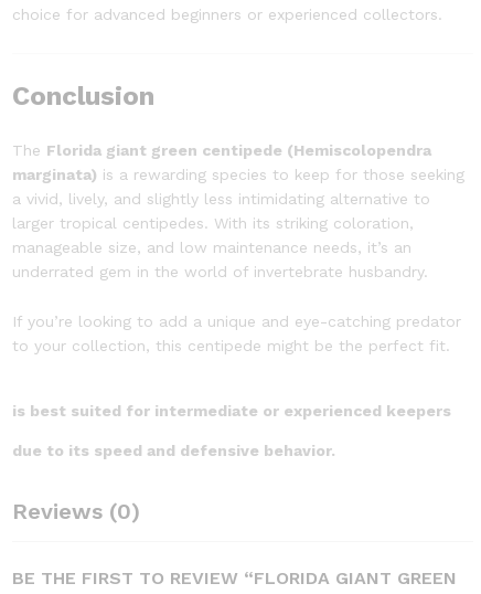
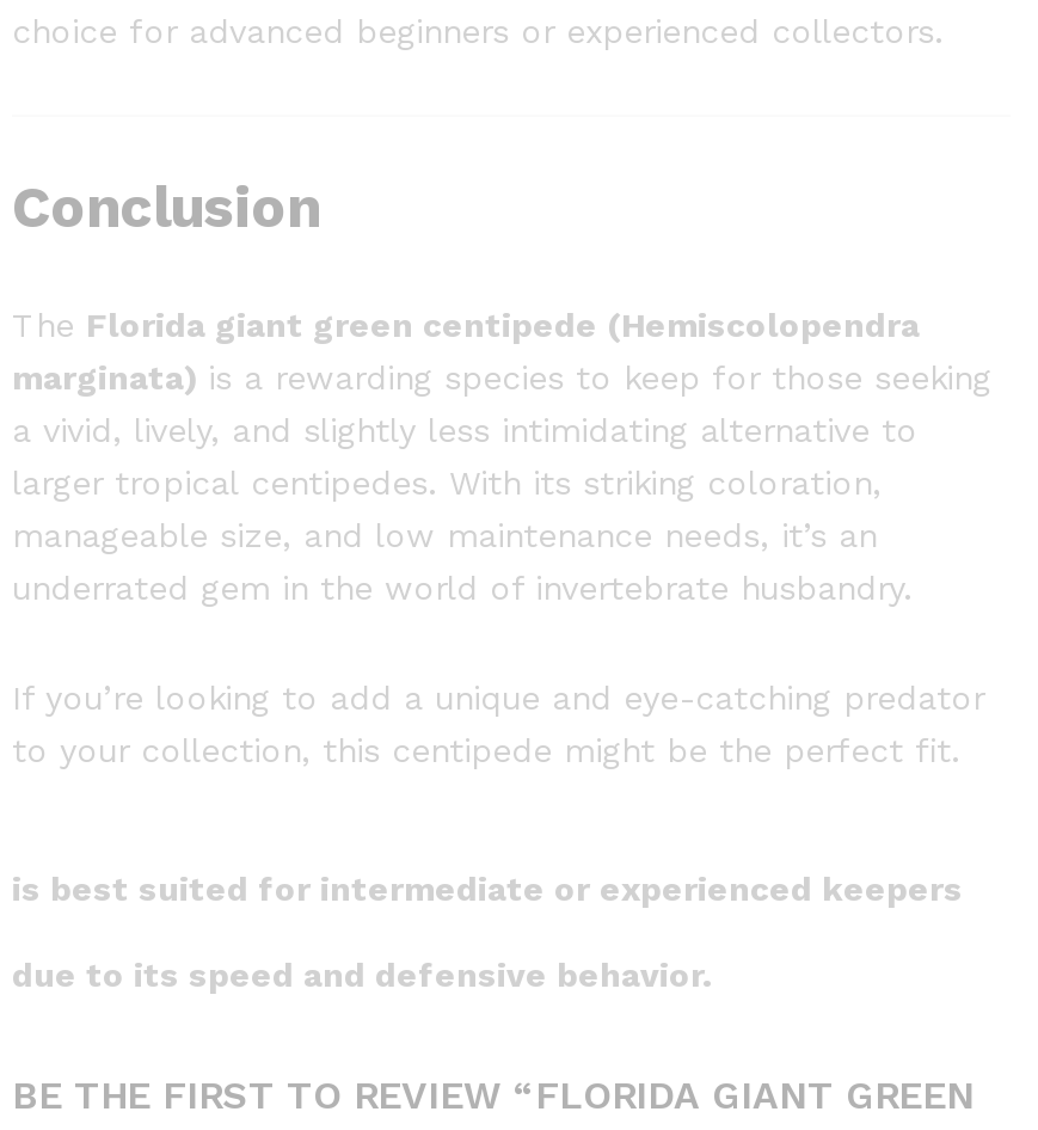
- Reviews (0)
